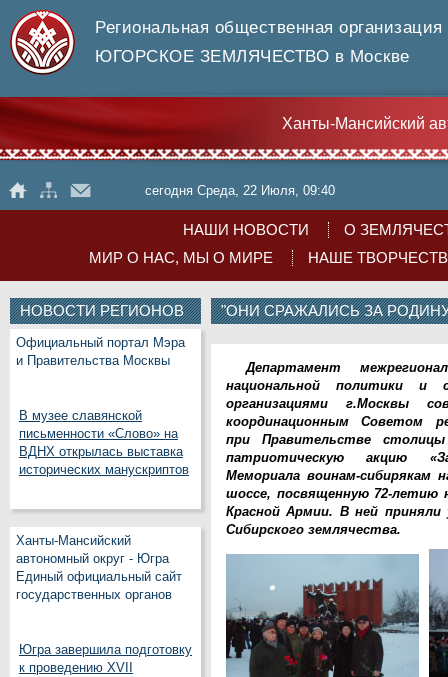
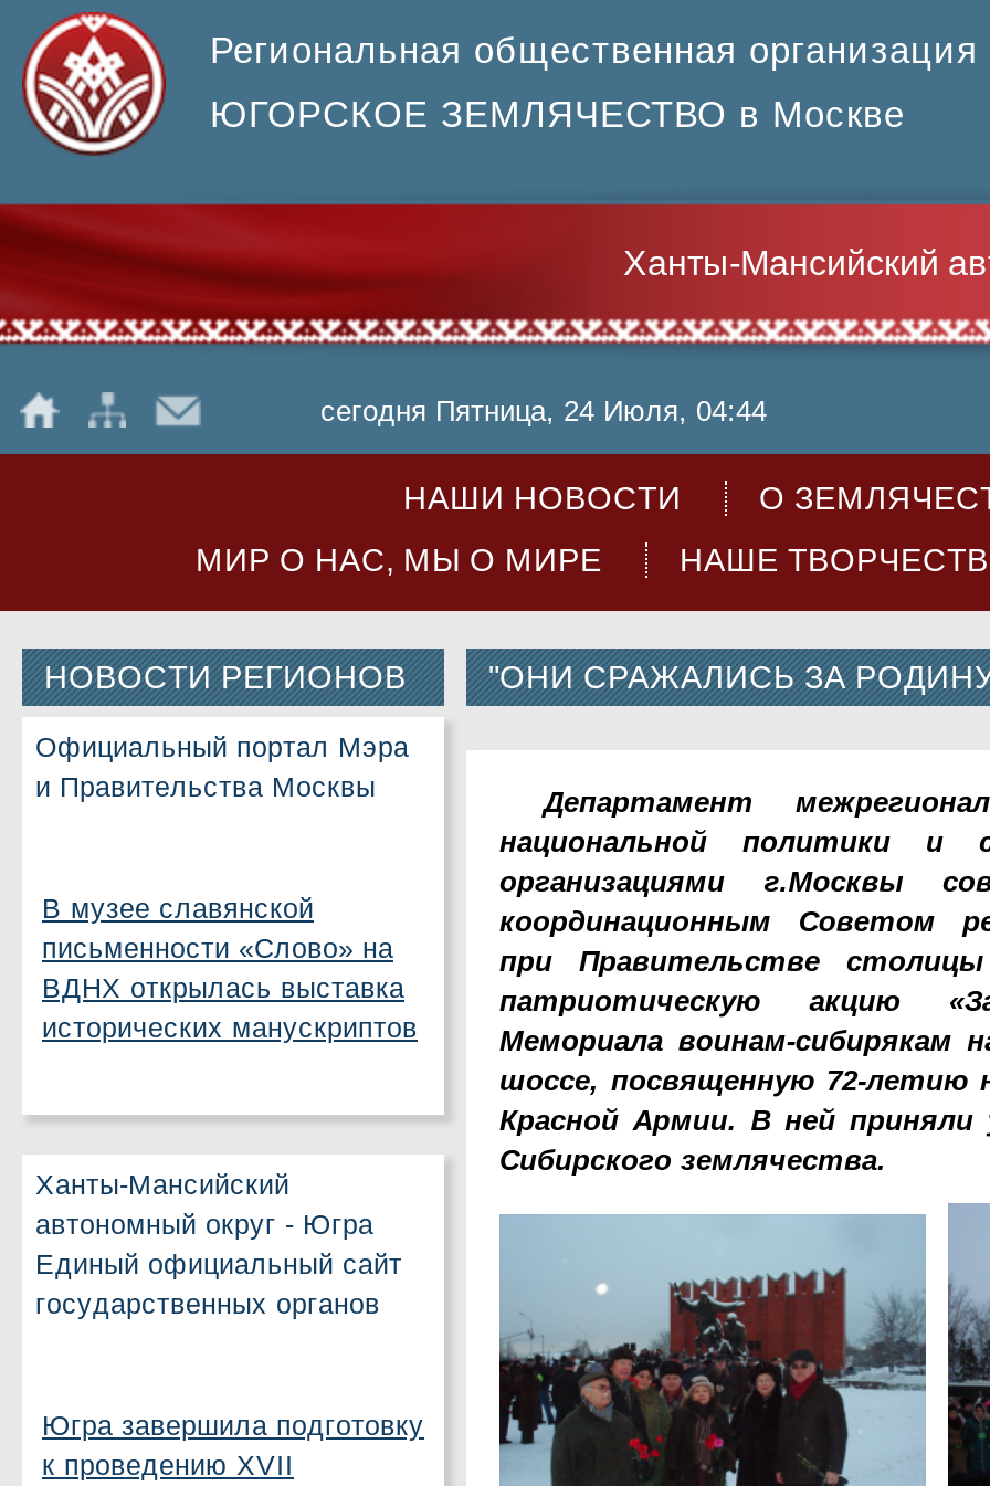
- сегодня Среда, 22 Июля, 09:40
+ сегодня Пятница, 24 Июля, 04:44
